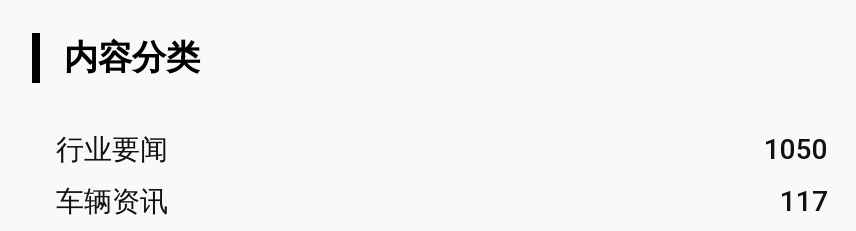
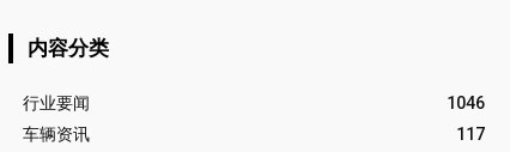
- 1050
+ 1046
